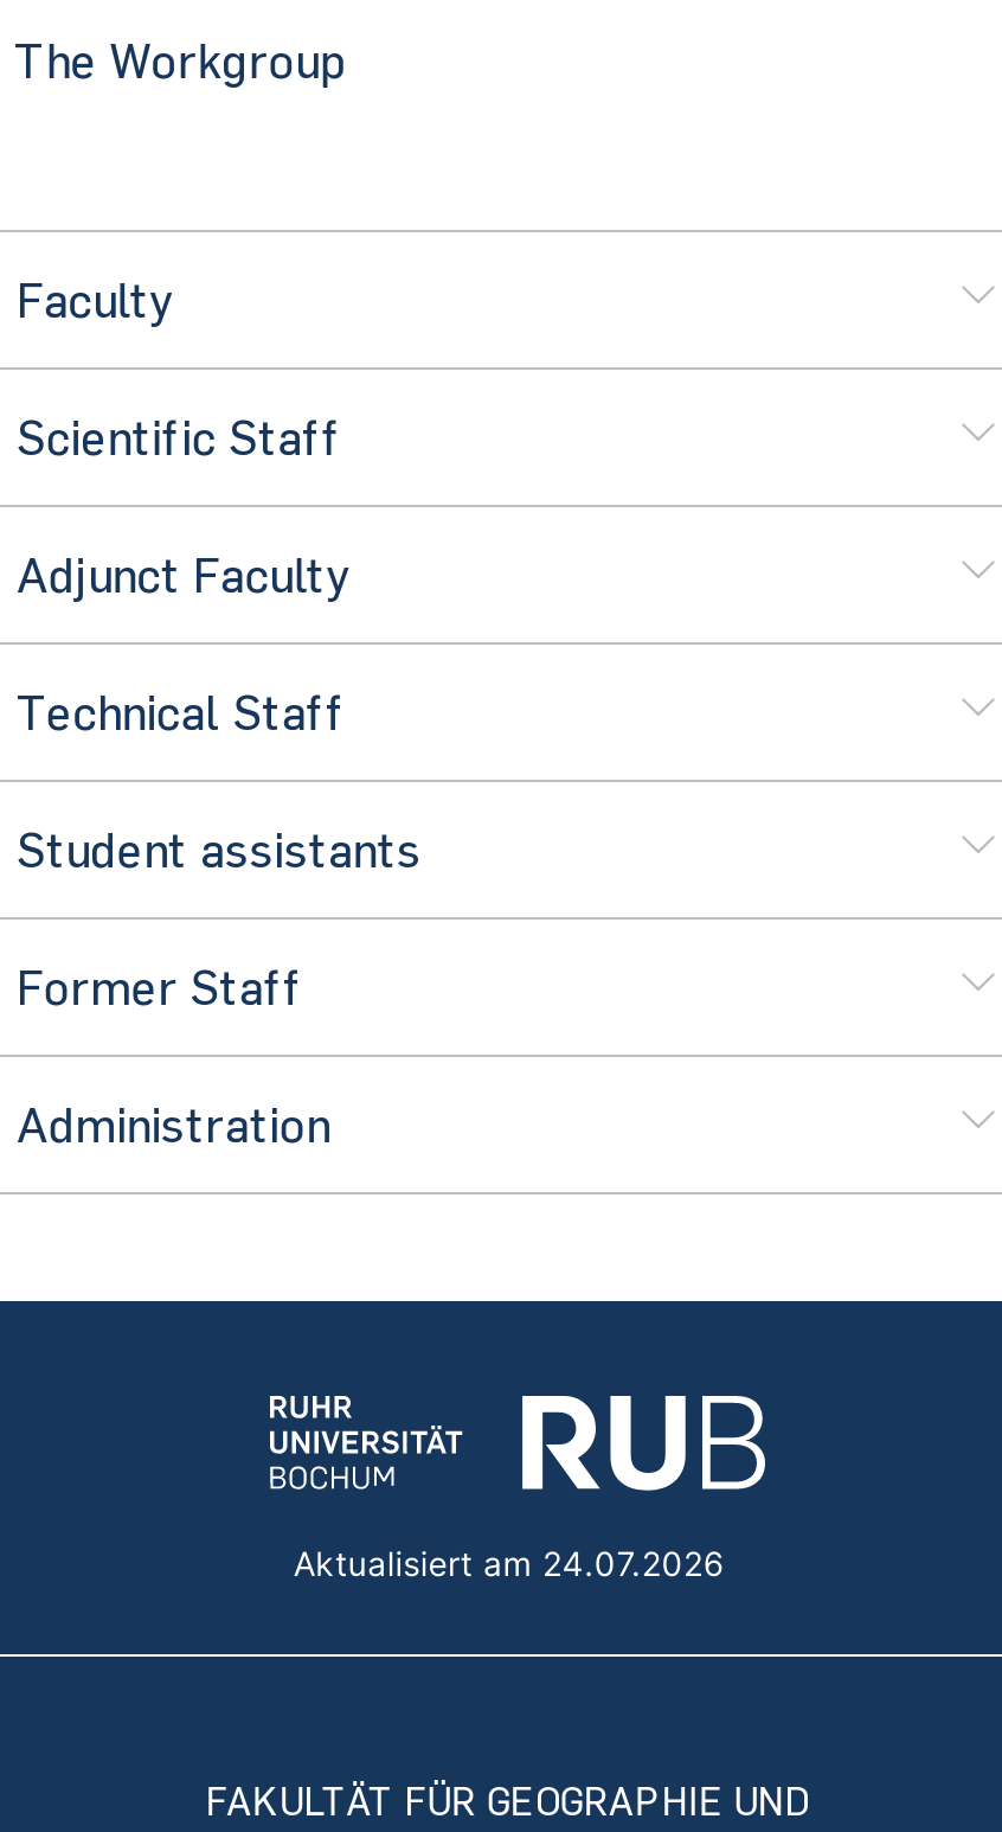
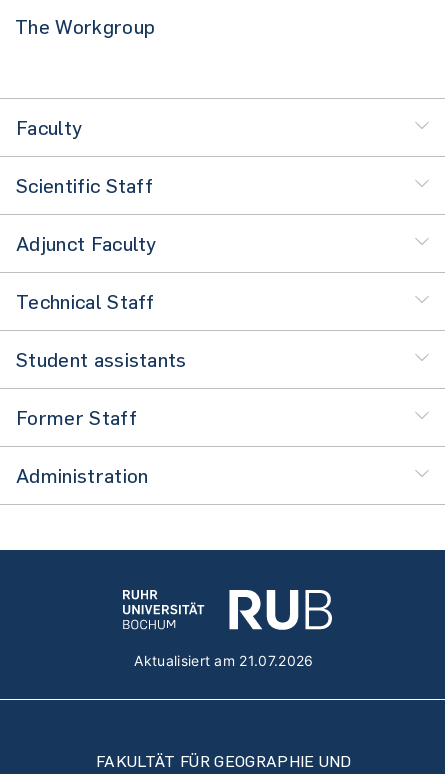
- Aktualisiert am 24.07.2026
+ Aktualisiert am 21.07.2026
